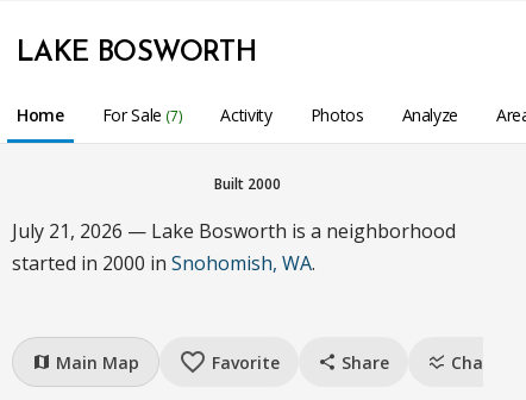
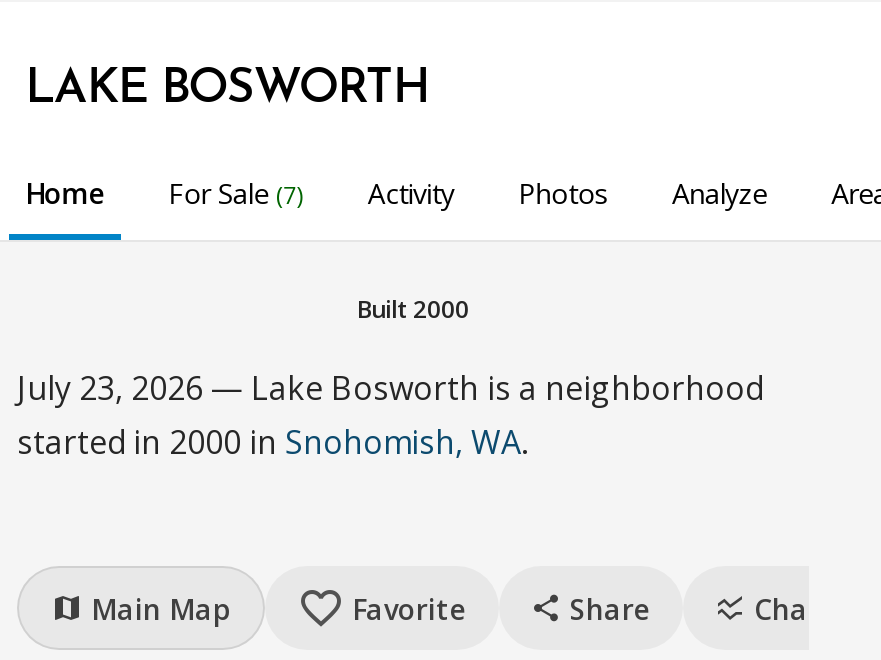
- July 21, 2026 — Lake Bosworth is a neighborhood
+ July 23, 2026 — Lake Bosworth is a neighborhood
